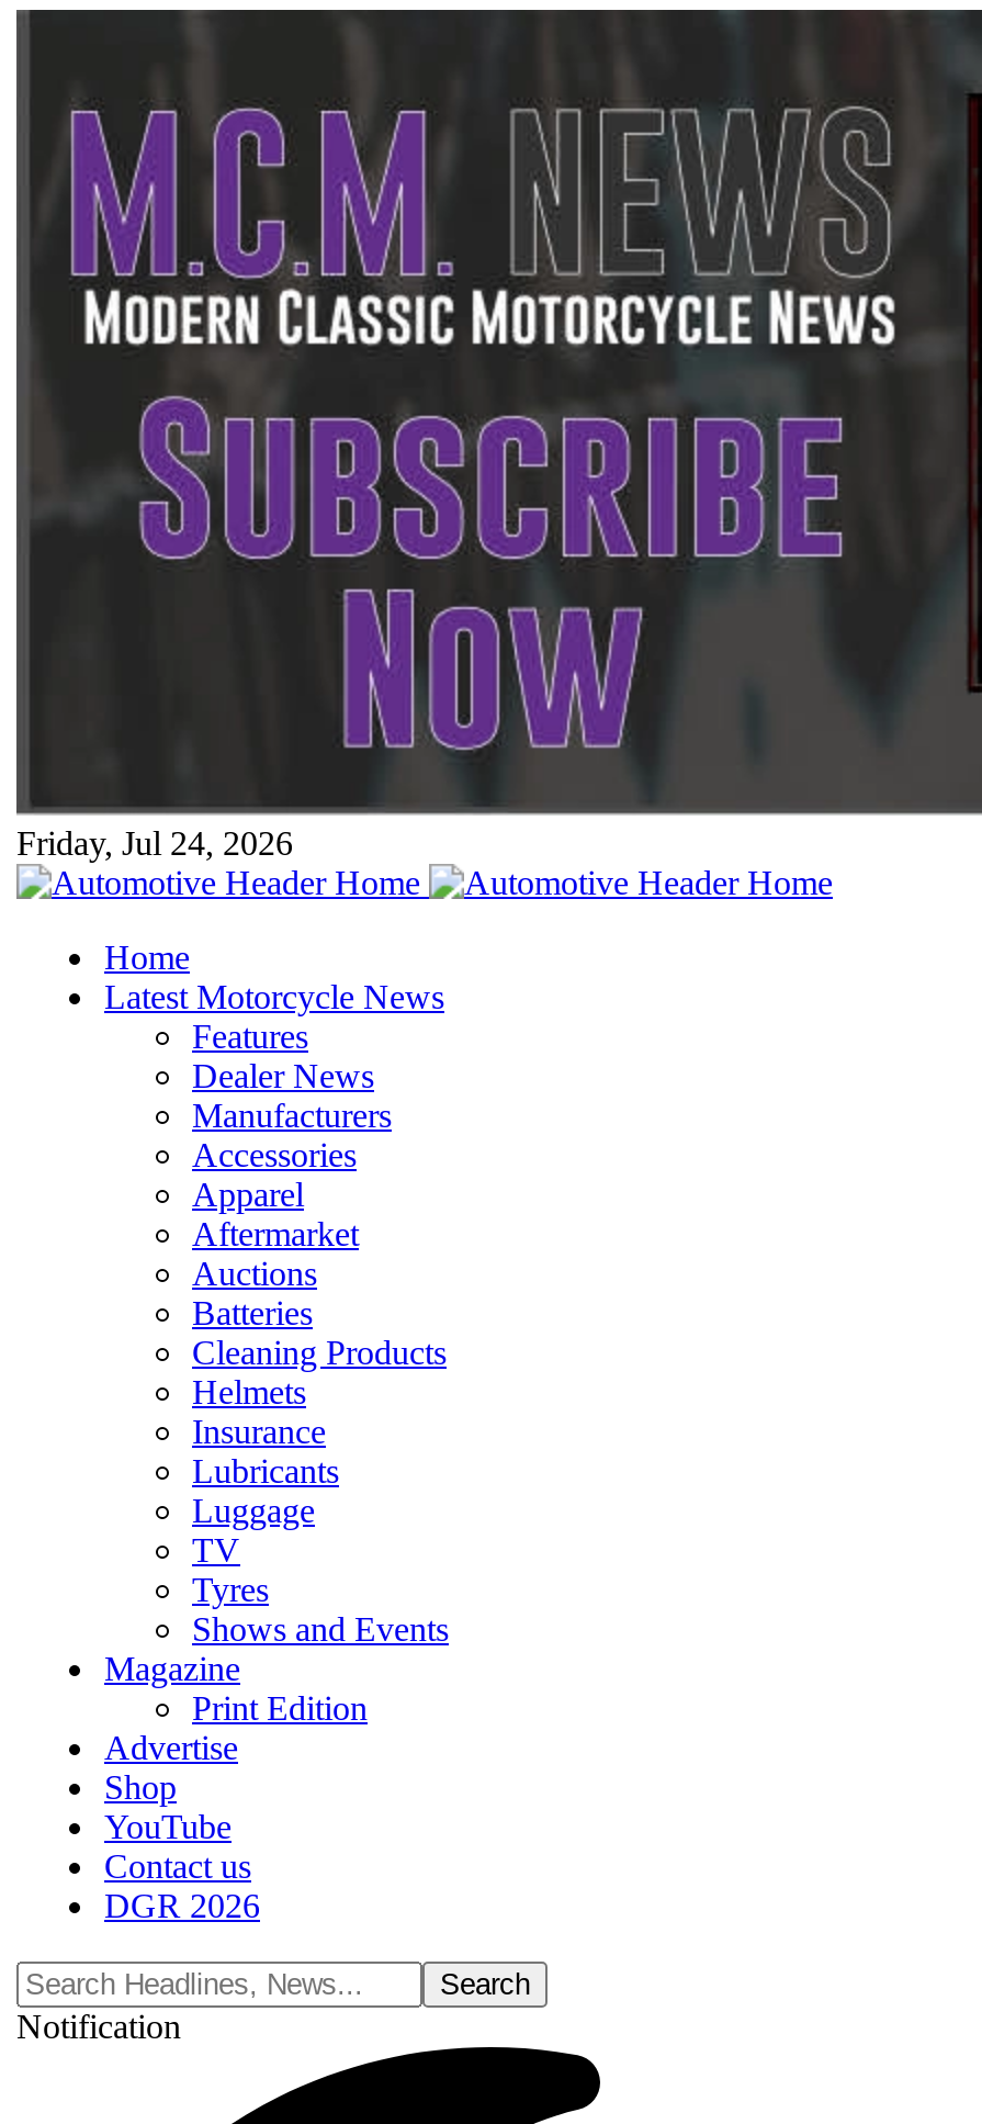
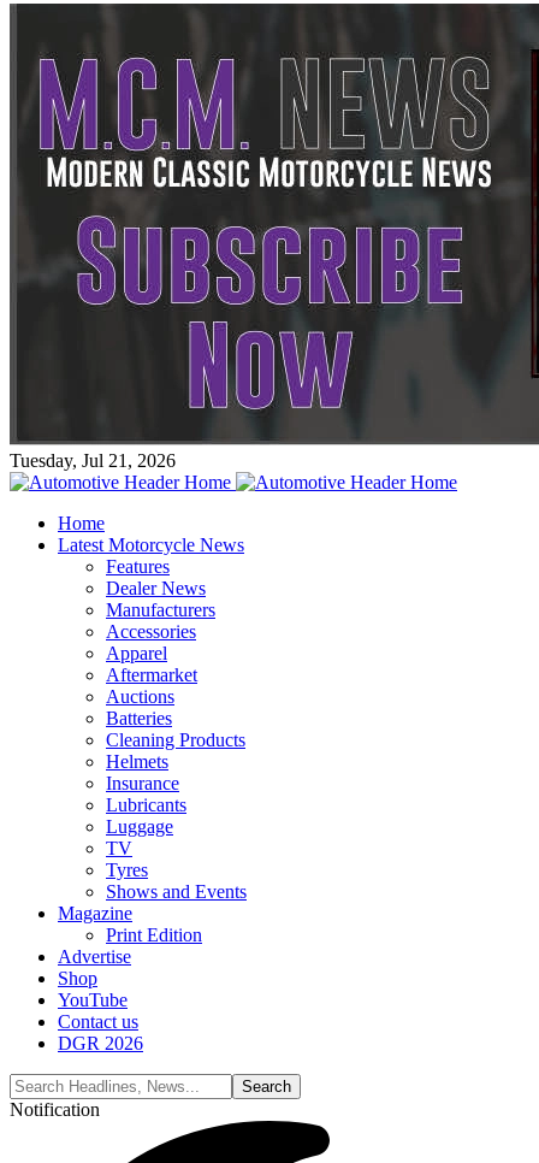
- Friday, Jul 24, 2026
+ Tuesday, Jul 21, 2026
